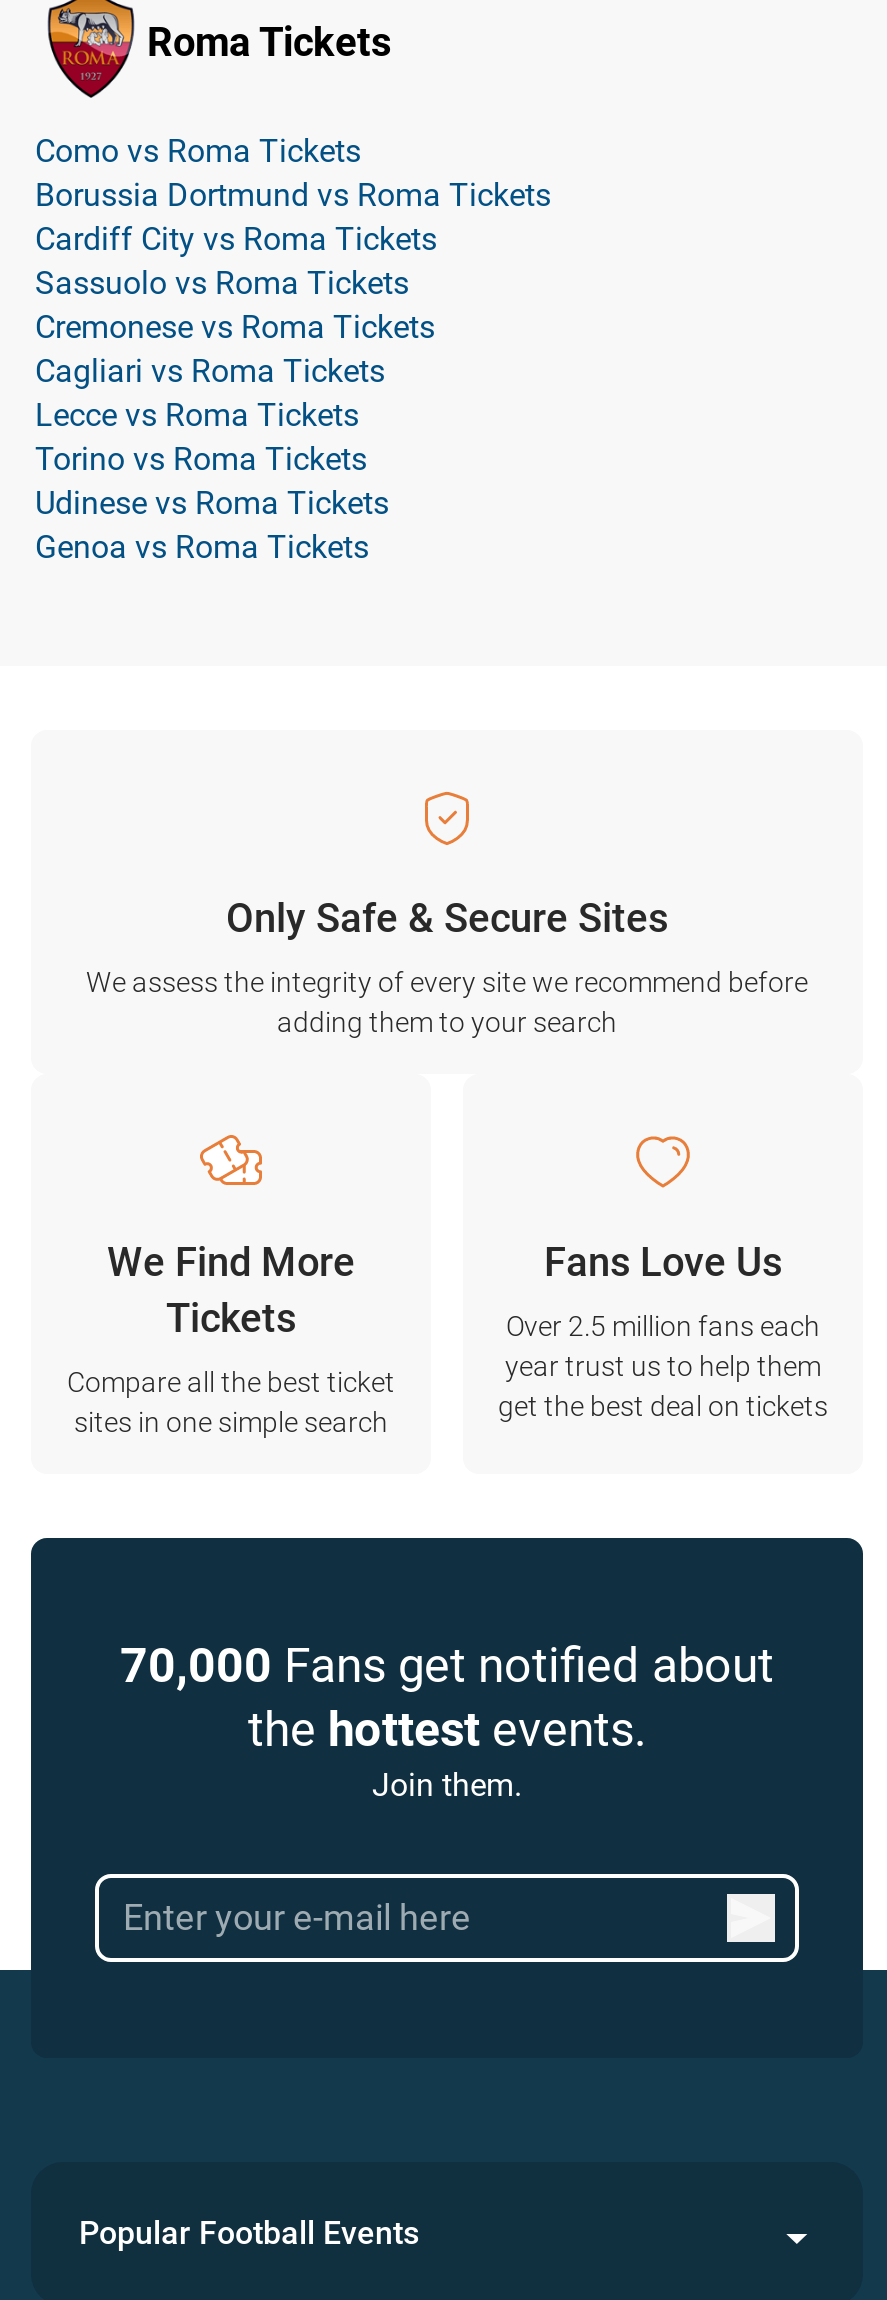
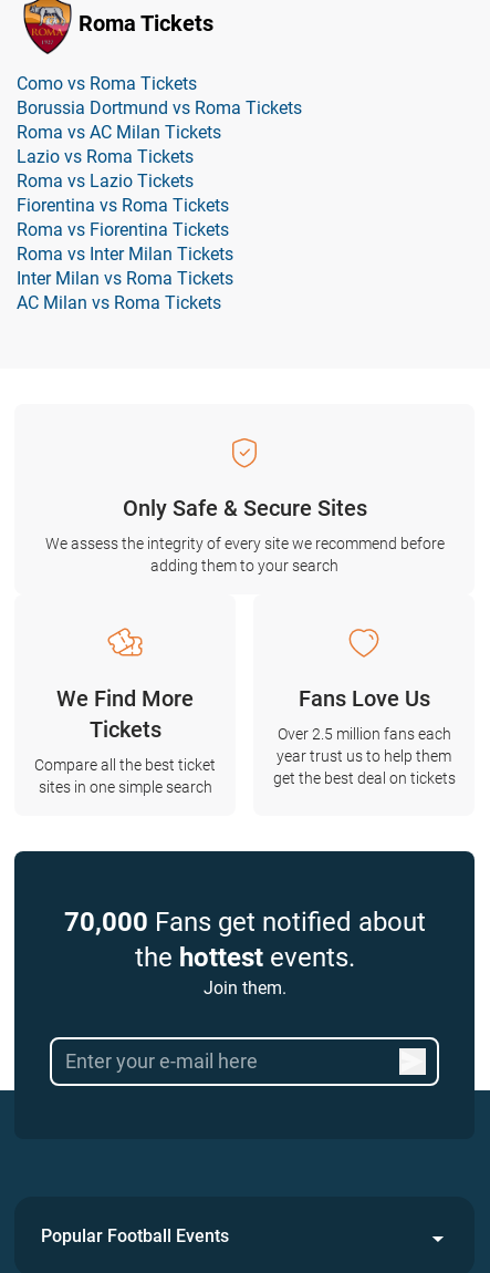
- Cardiff City vs Roma Tickets
- Sassuolo vs Roma Tickets
- Cremonese vs Roma Tickets
- Cagliari vs Roma Tickets
- Lecce vs Roma Tickets
- Torino vs Roma Tickets
- Udinese vs Roma Tickets
- Genoa vs Roma Tickets
+ Roma vs AC Milan Tickets
+ Lazio vs Roma Tickets
+ Roma vs Lazio Tickets
+ Fiorentina vs Roma Tickets
+ Roma vs Fiorentina Tickets
+ Roma vs Inter Milan Tickets
+ Inter Milan vs Roma Tickets
+ AC Milan vs Roma Tickets
